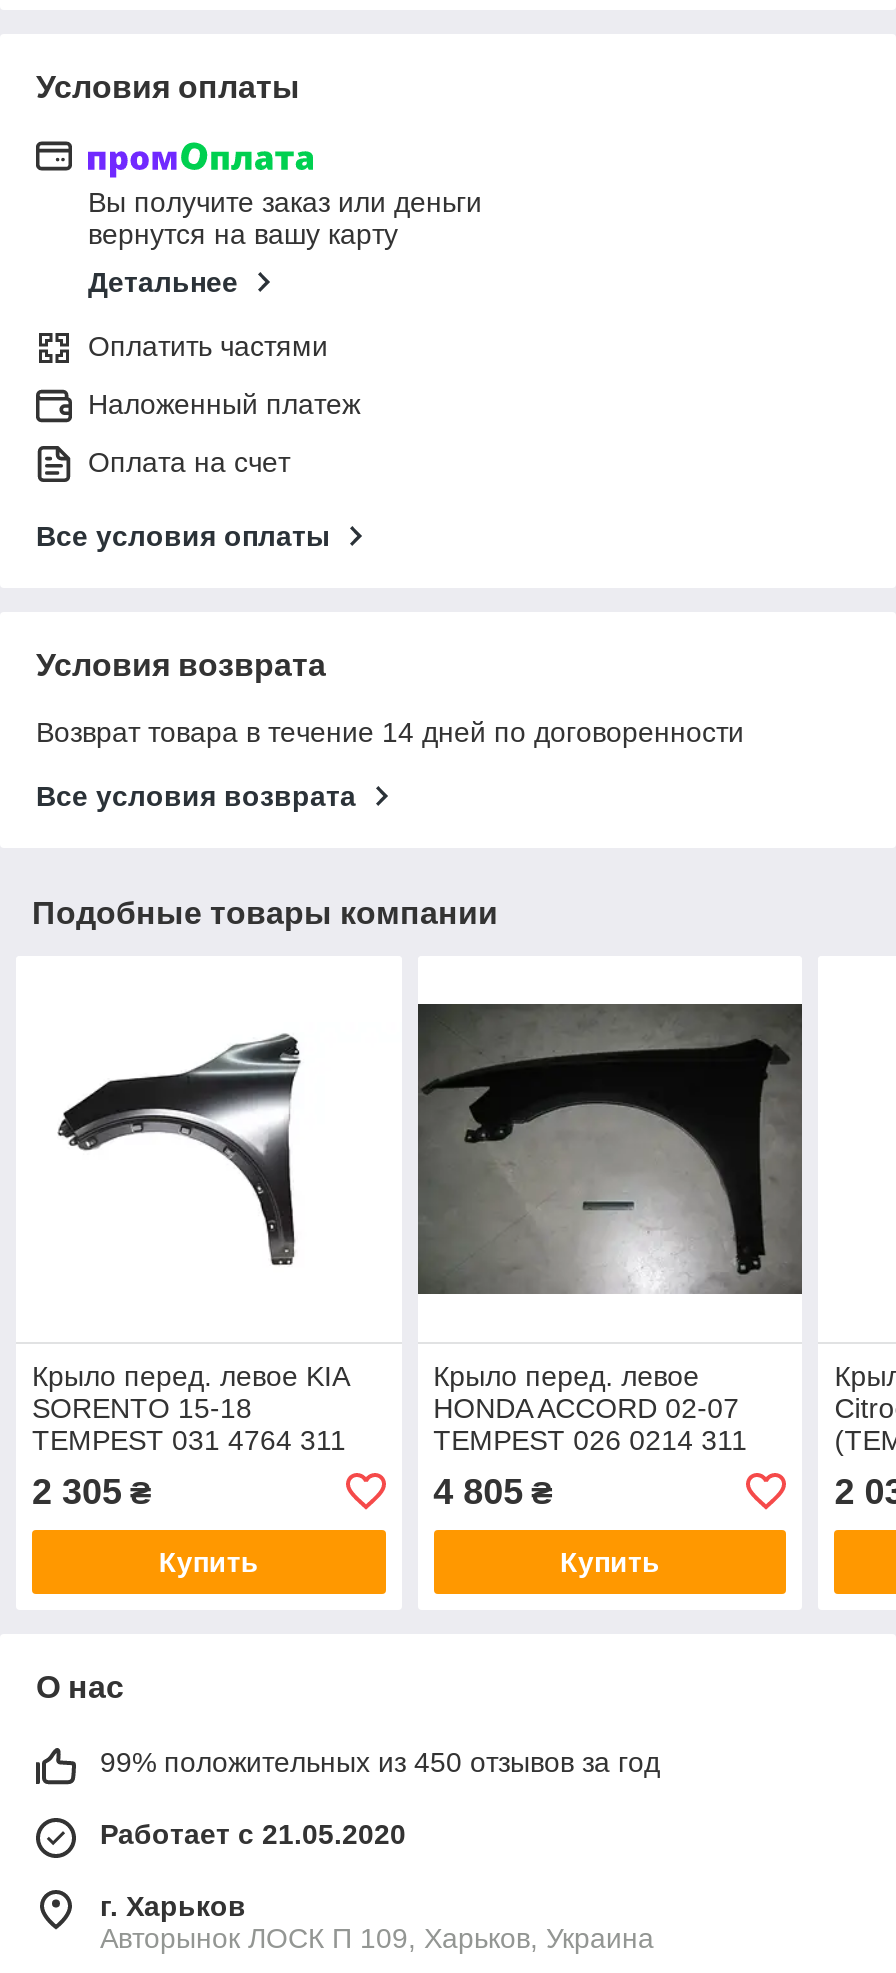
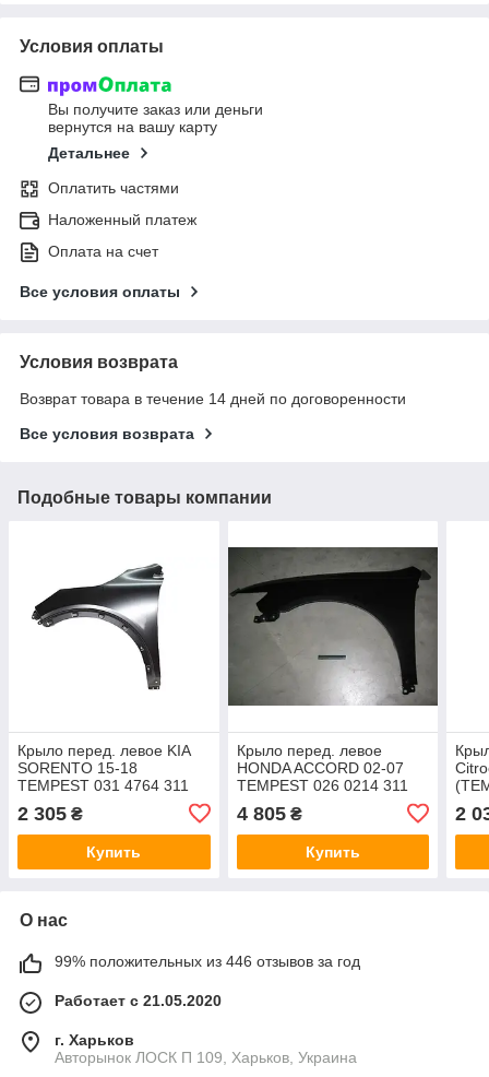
- 99% положительных из 450 отзывов за год
+ 99% положительных из 446 отзывов за год
